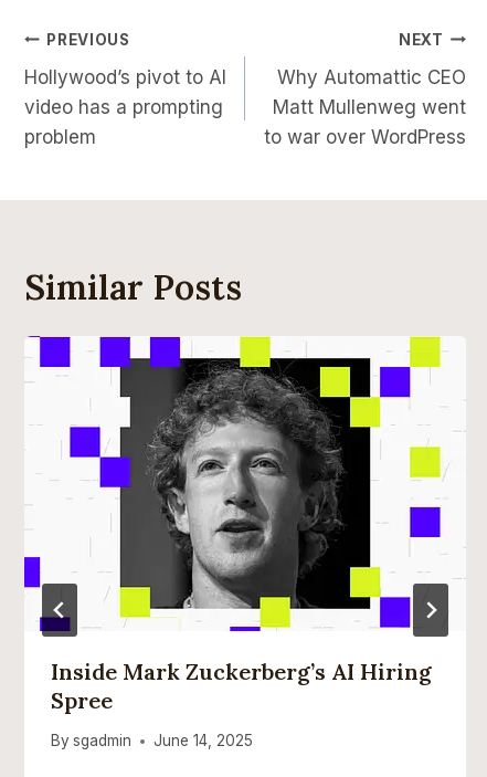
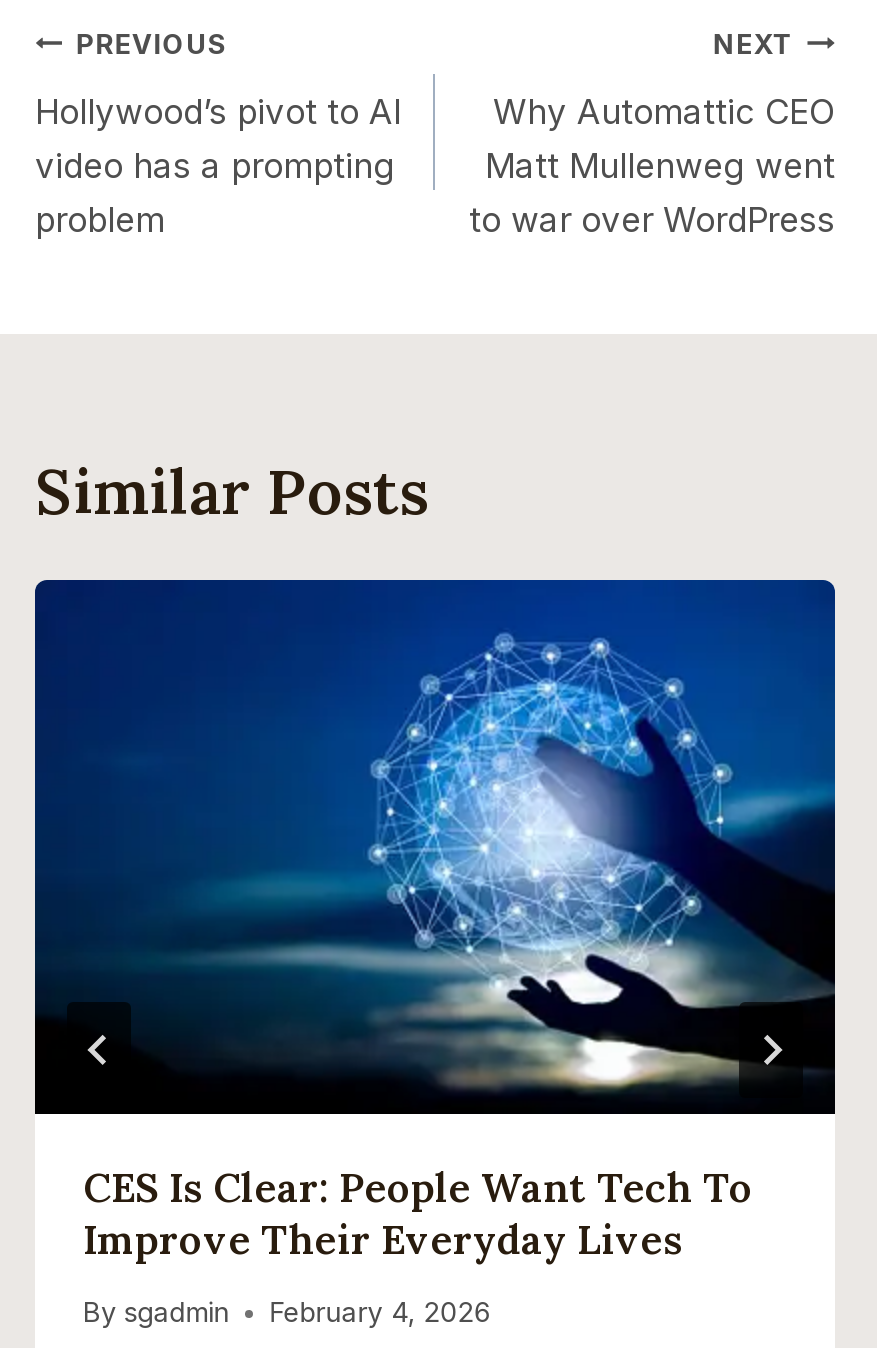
- [image]
- Inside Mark Zuckerberg’s AI Hiring
- Spree
+ [image]
+ CES Is Clear: People Want Tech To
+ Improve Their Everyday Lives

- By sgadmin June 14, 2025
+ By sgadmin February 4, 2026
